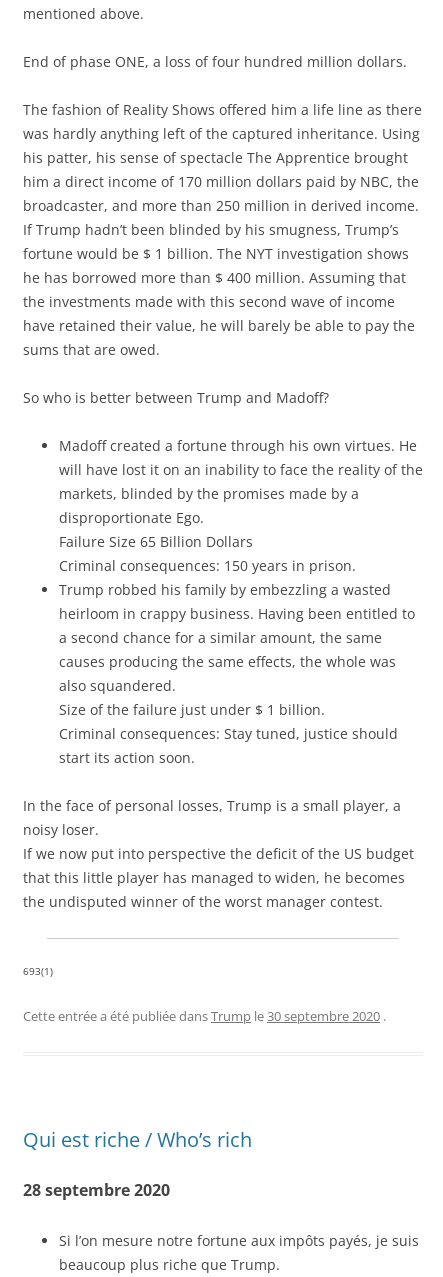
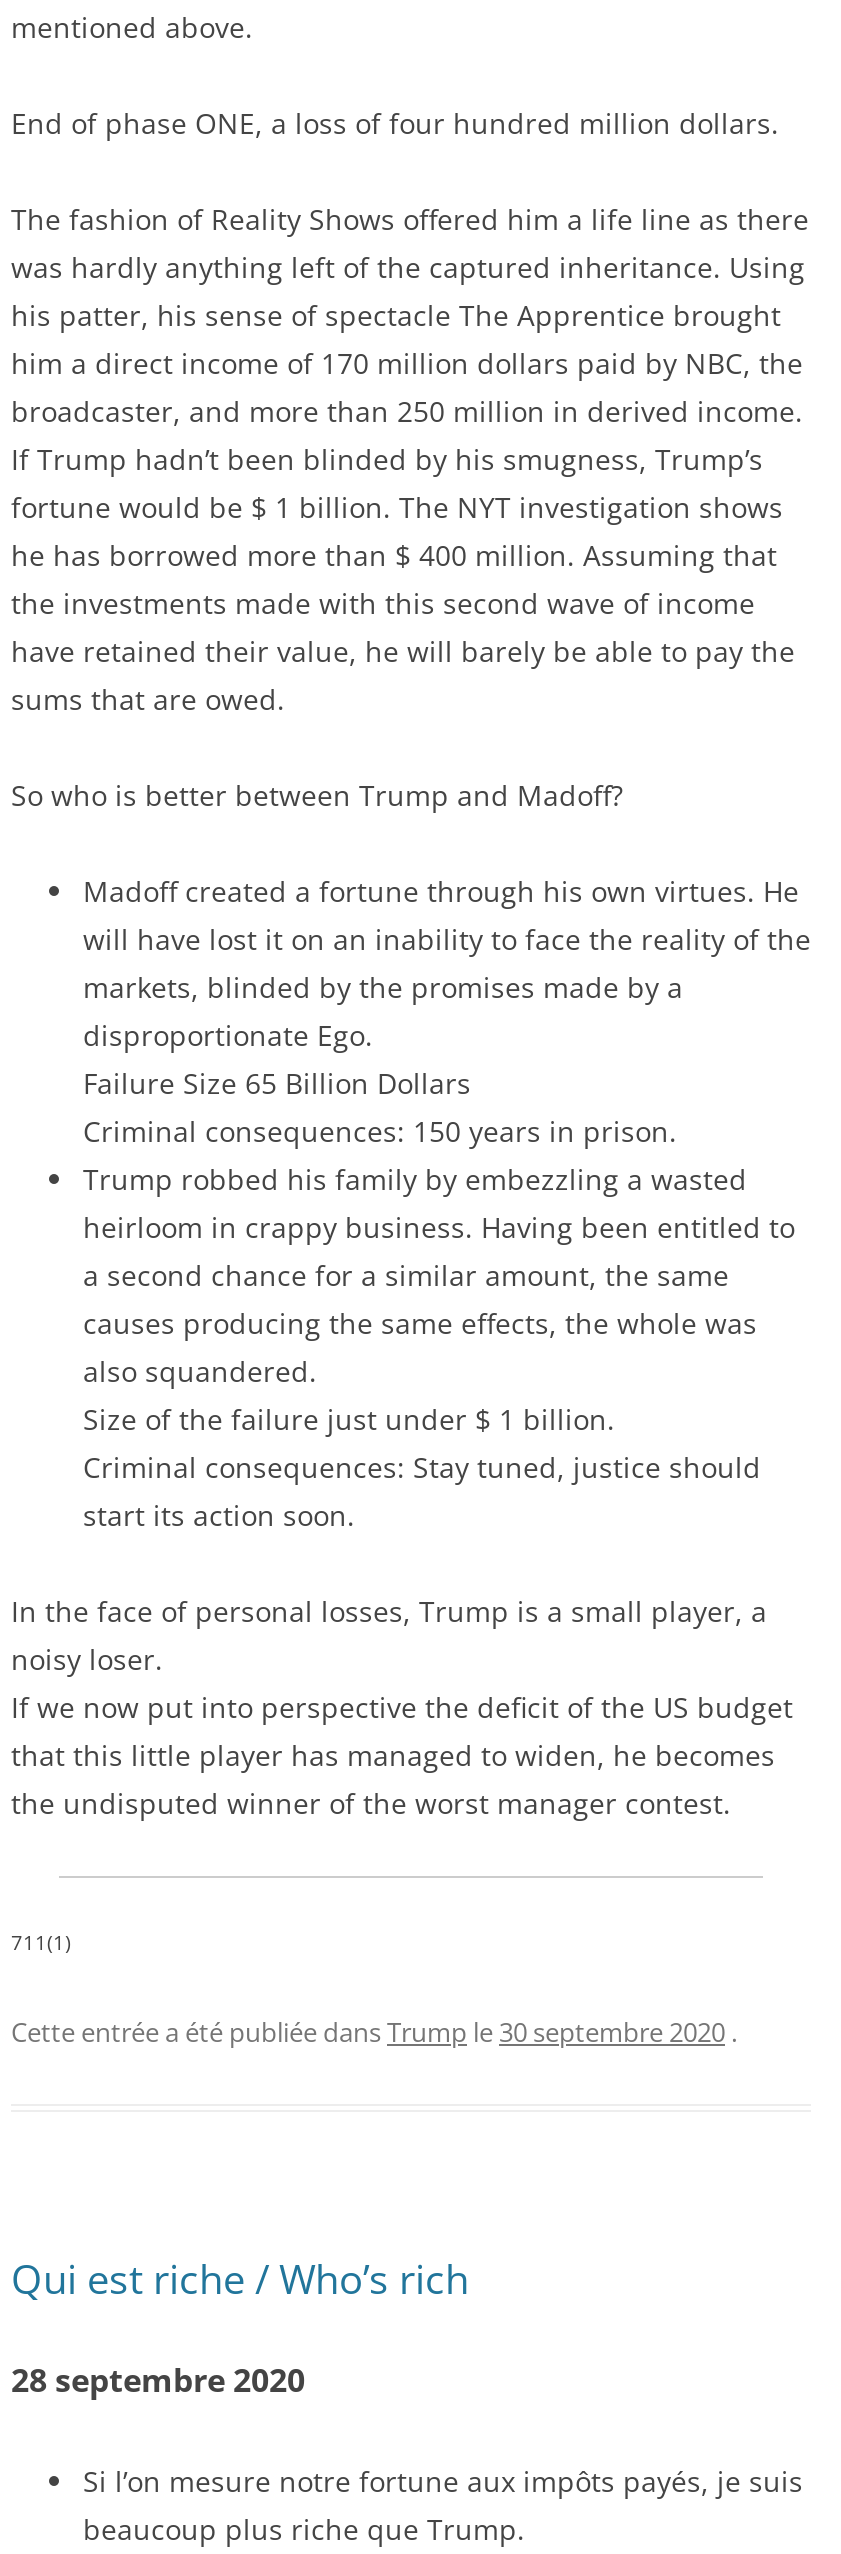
- 693(1)
+ 711(1)
